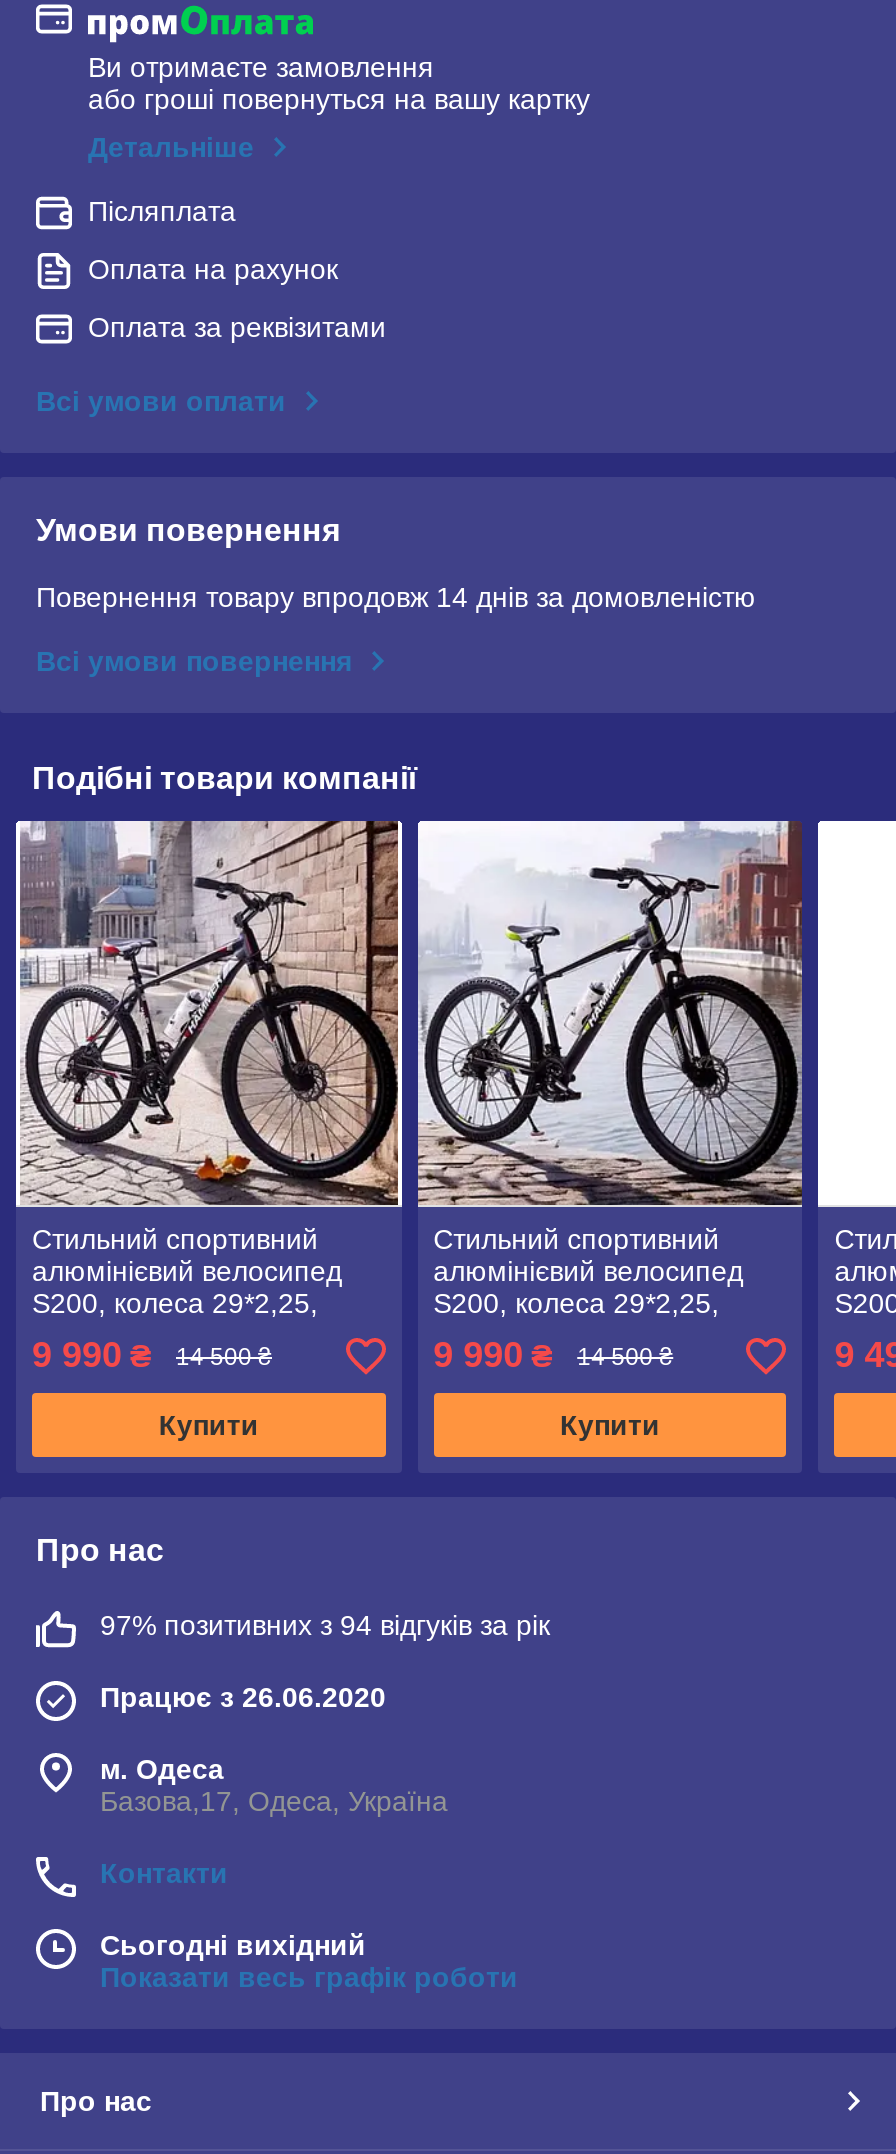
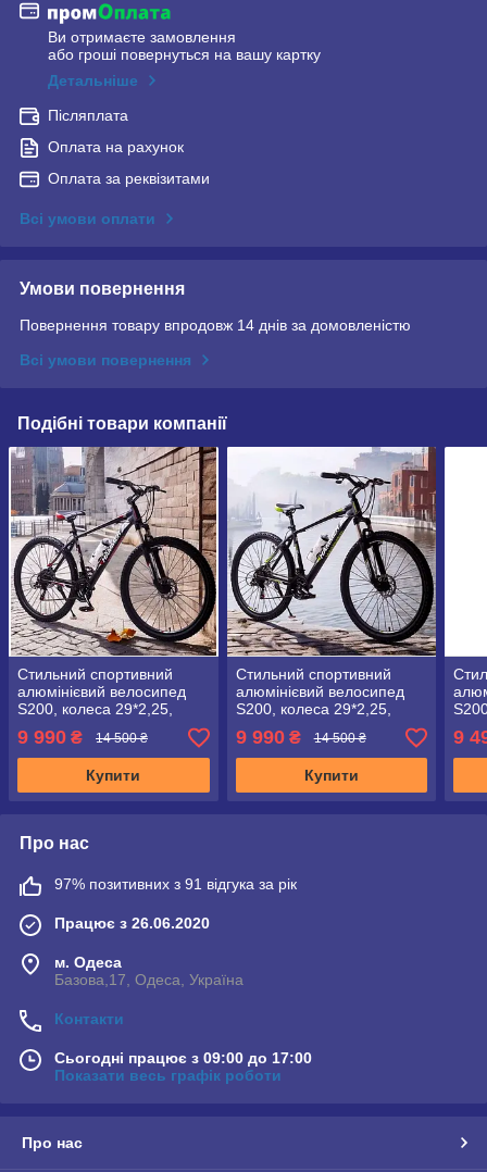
- 97% позитивних з 94 відгуків за рік
+ 97% позитивних з 91 відгука за рік

- Сьогодні вихідний
+ Сьогодні працює з 09:00 до 17:00
